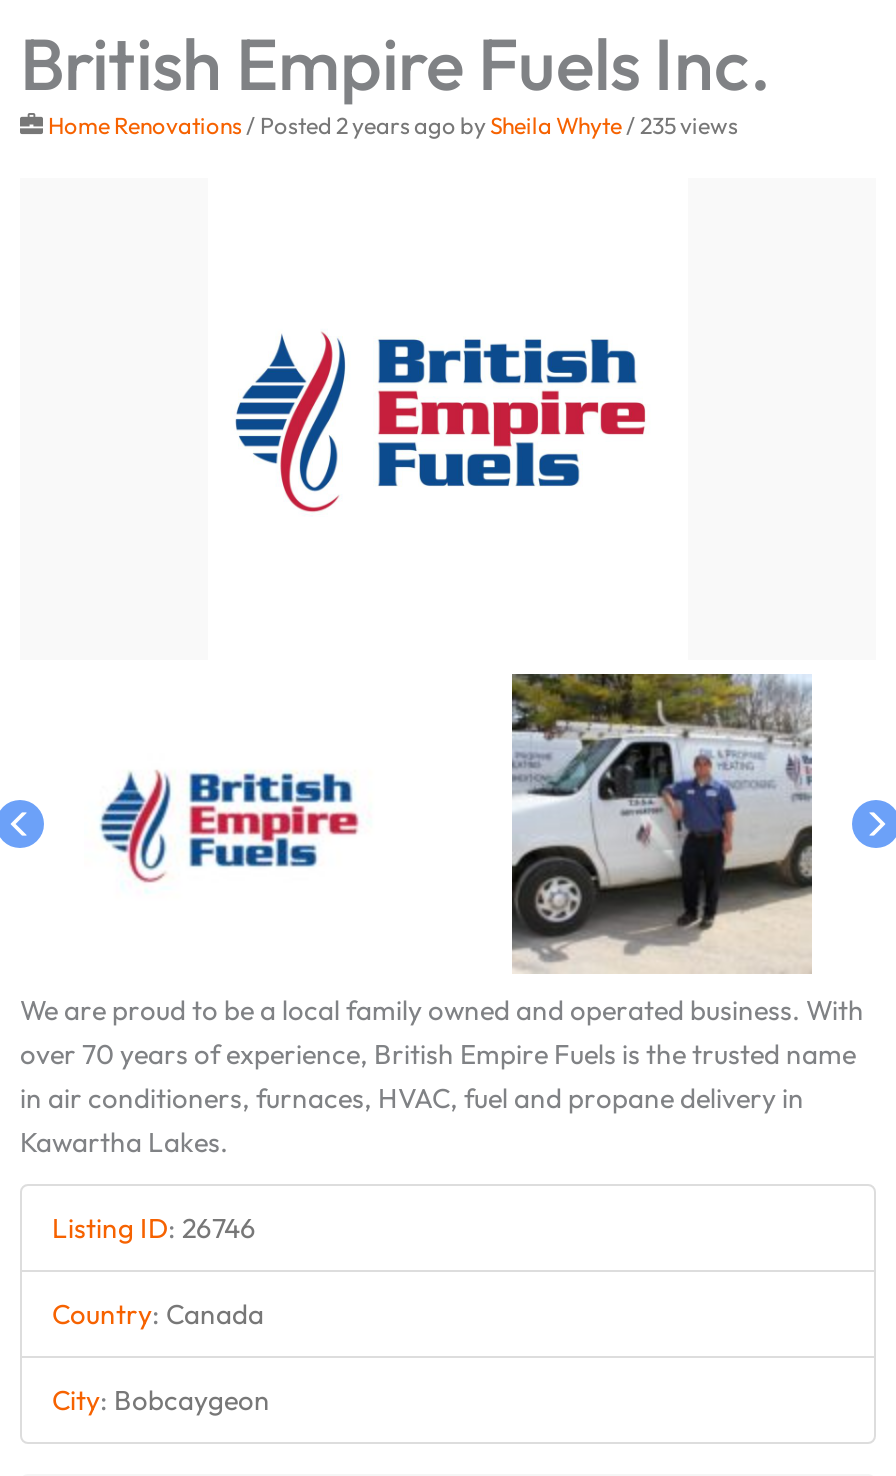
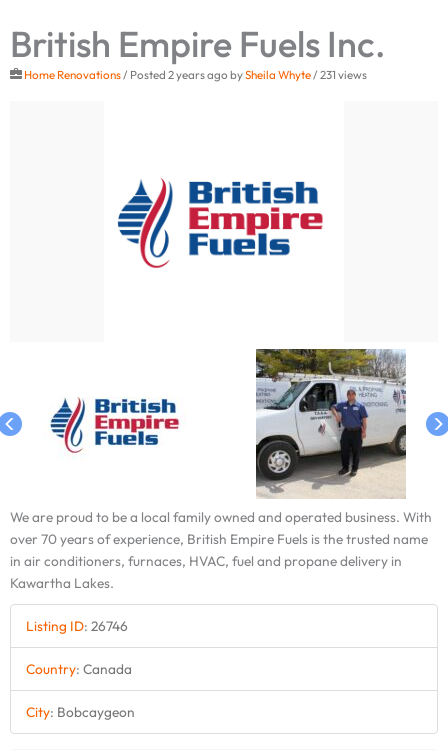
- Home Renovations / Posted 2 years ago by Sheila Whyte/ 235 views
+ Home Renovations / Posted 2 years ago by Sheila Whyte/ 231 views
